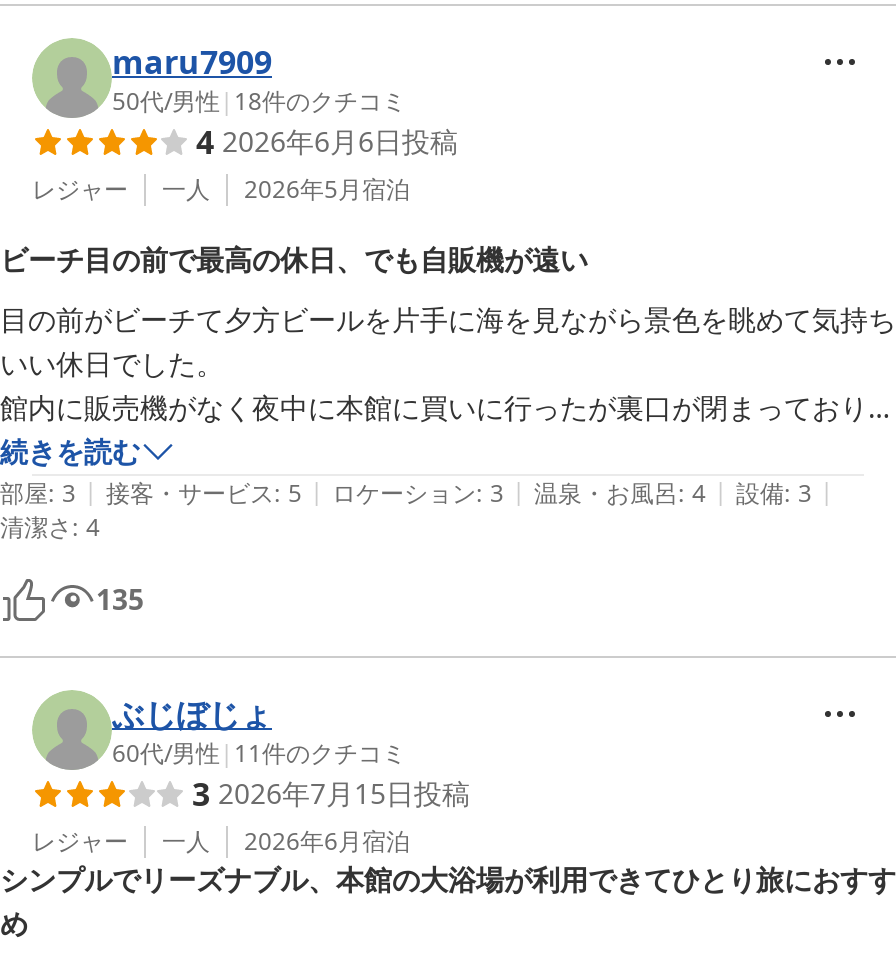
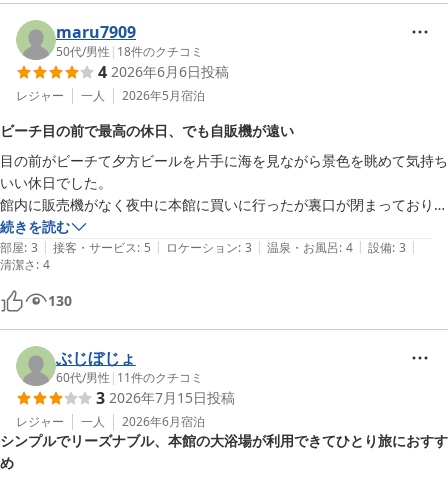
- 135
+ 130
